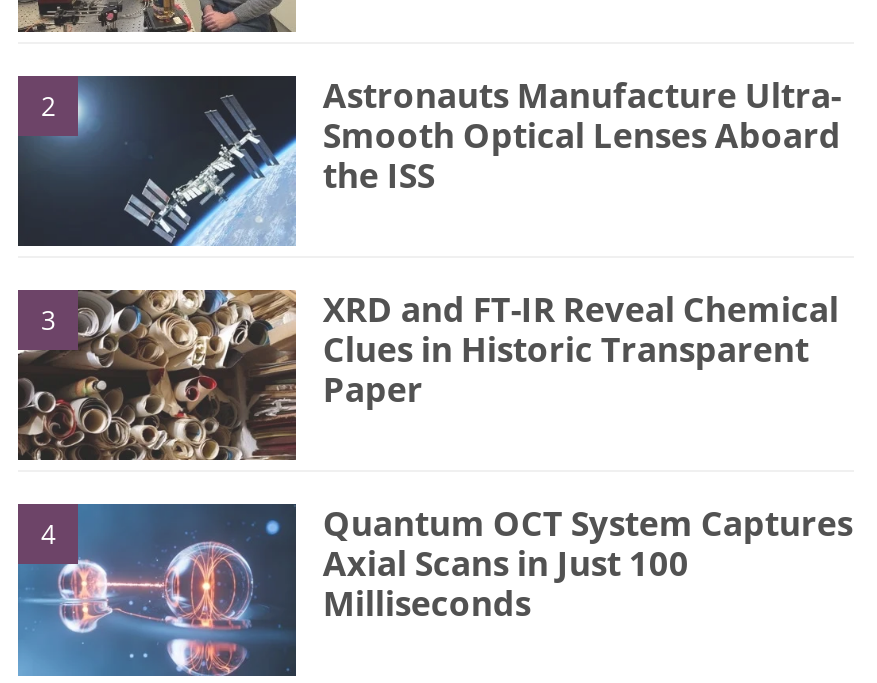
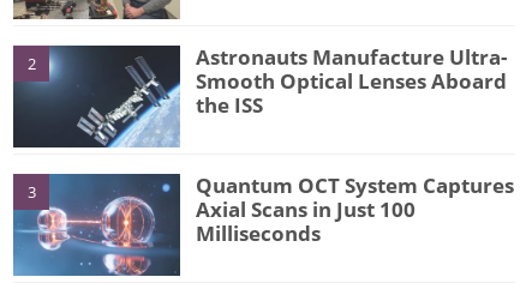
- [image]
- XRD and FT-IR Reveal Chemical
- Clues in Historic Transparent
- Paper
- 4
